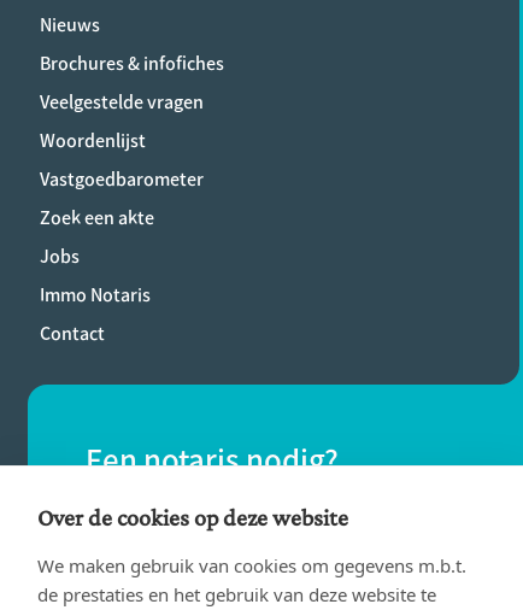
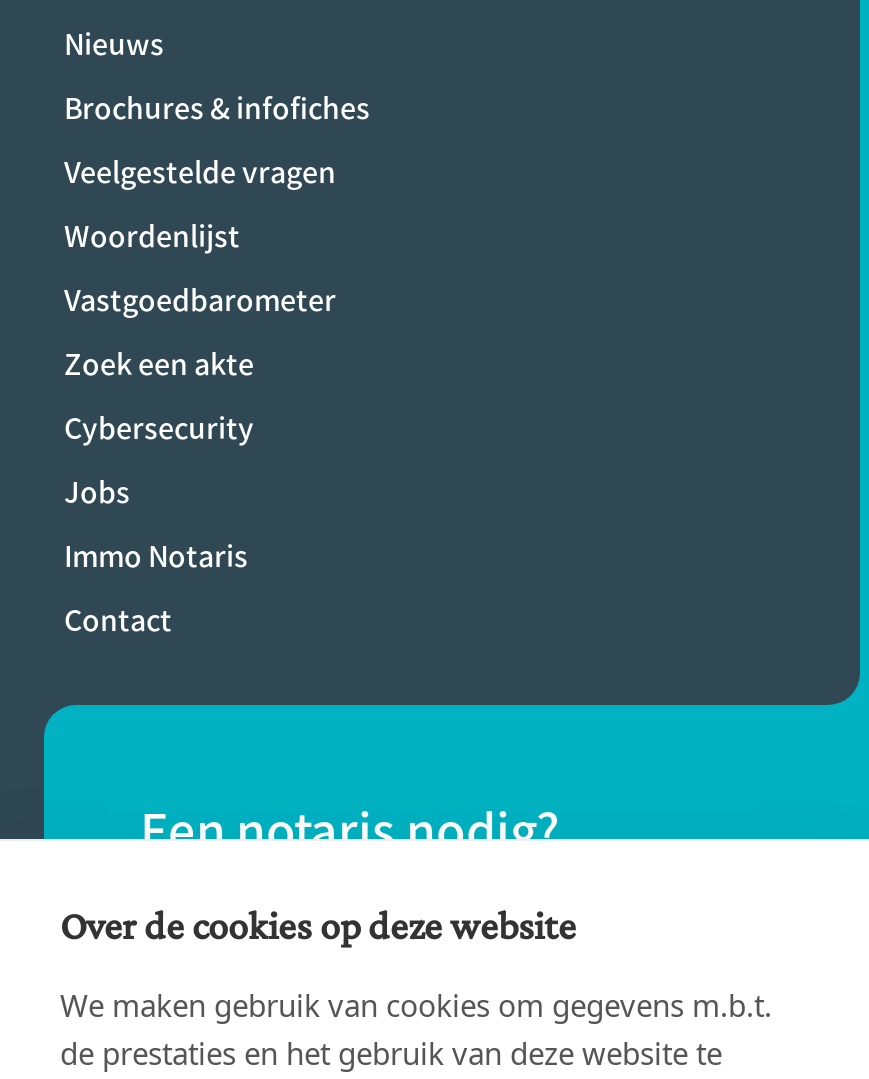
+ Cybersecurity
